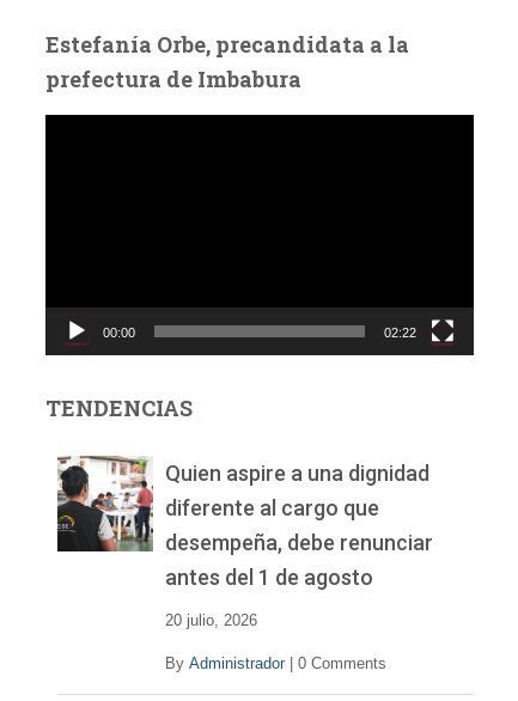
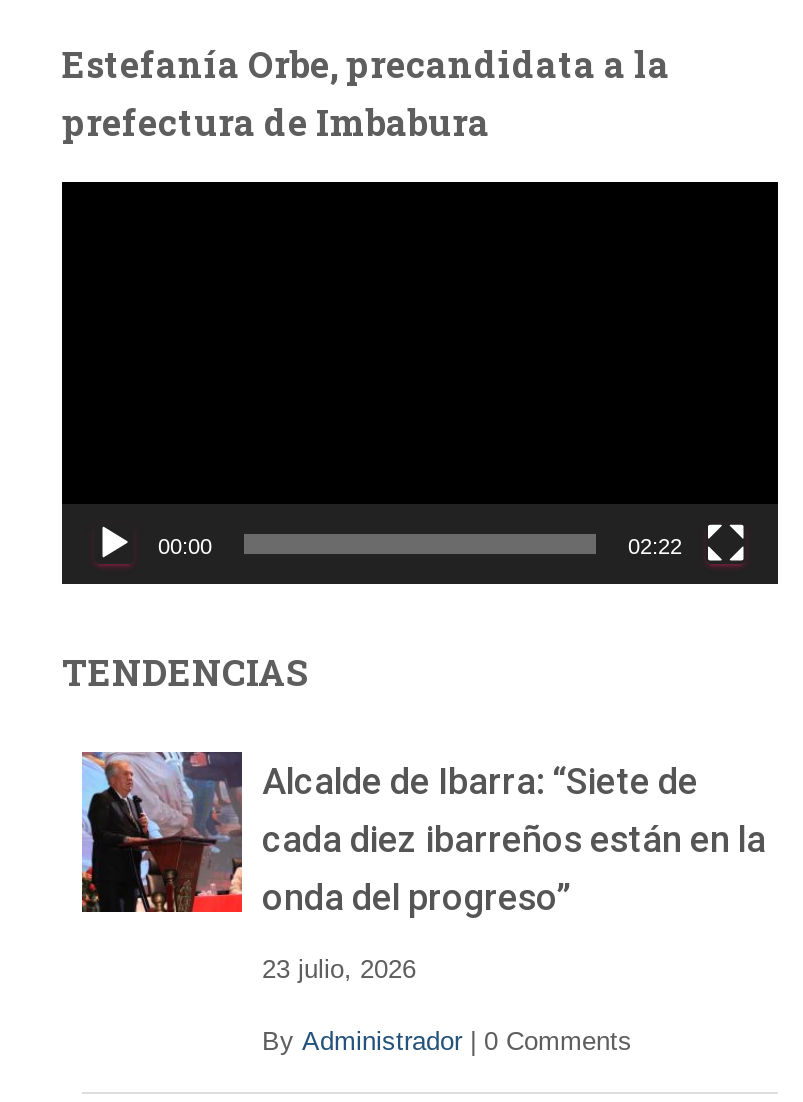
- [image]
- Quien aspire a una dignidad
- diferente al cargo que
- desempeña, debe renunciar
- antes del 1 de agosto
+ [image]
+ Alcalde de Ibarra: “Siete de
+ cada diez ibarreños están en la
+ onda del progreso”

- 20 julio, 2026
+ 23 julio, 2026
